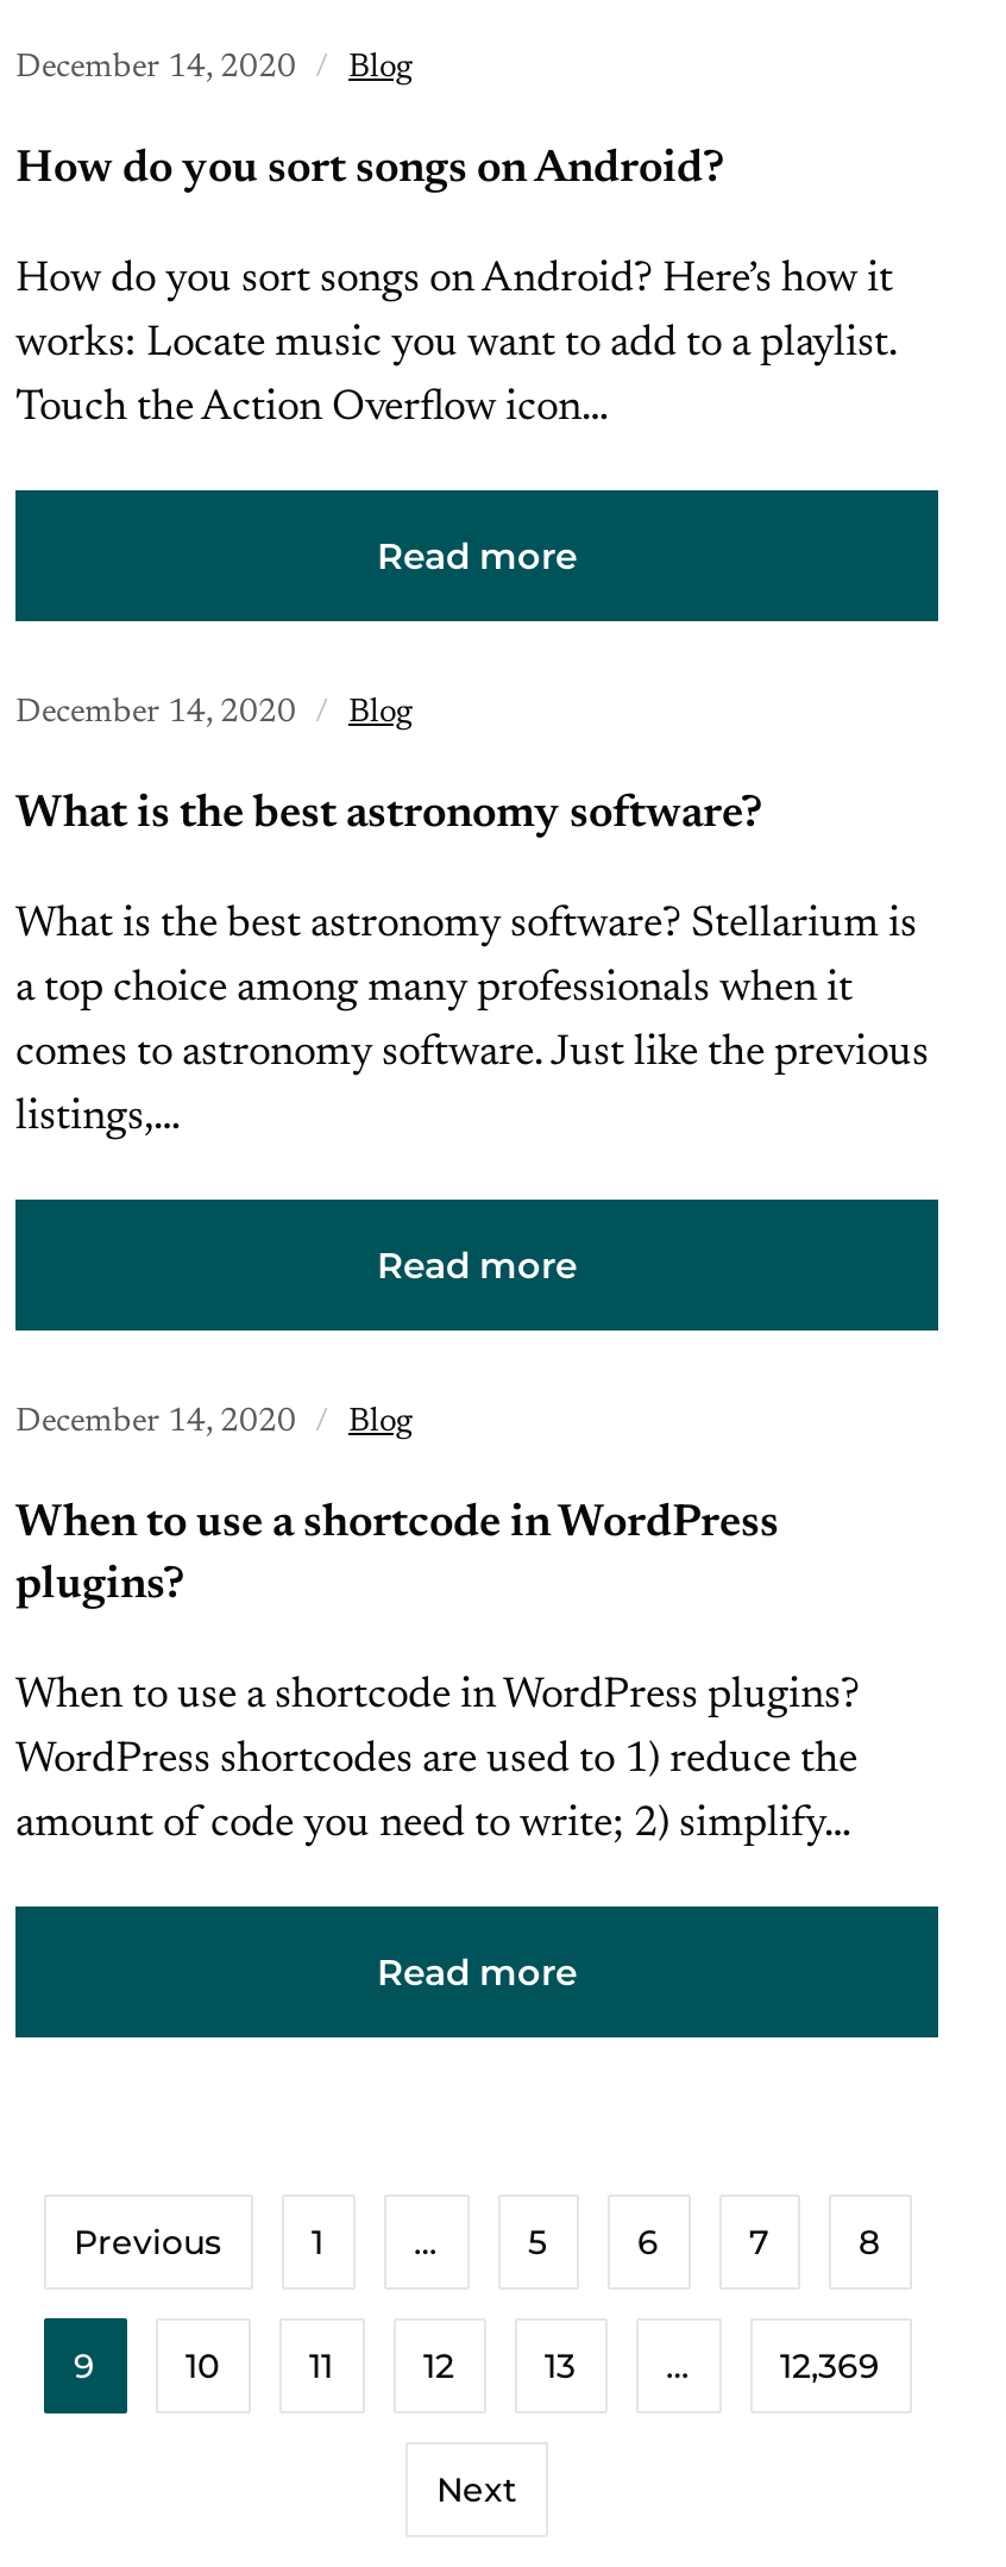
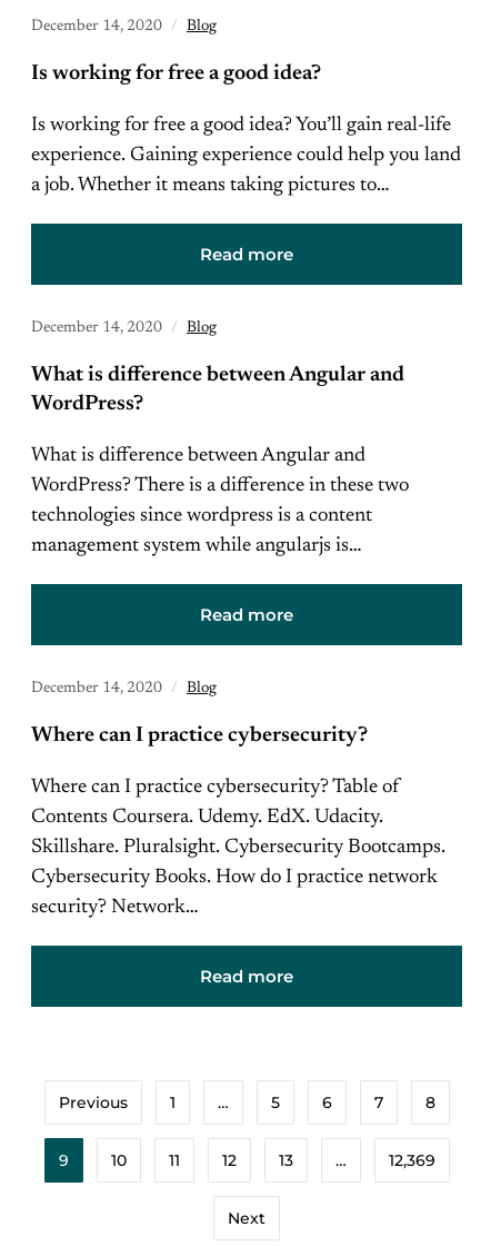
- How do you sort songs on Android?
+ Is working for free a good idea?

- How do you sort songs on Android? Here’s how it
+ Is working for free a good idea? You’ll gain real-life

- works: Locate music you want to add to a playlist.
+ experience. Gaining experience could help you land

- Touch the Action Overflow icon…
+ a job. Whether it means taking pictures to…

- What is the best astronomy software?
+ What is difference between Angular and
+ WordPress?

- What is the best astronomy software? Stellarium is
+ What is difference between Angular and

- a top choice among many professionals when it
+ WordPress? There is a difference in these two

- comes to astronomy software. Just like the previous
+ technologies since wordpress is a content

- listings,…
+ management system while angularjs is…

- When to use a shortcode in WordPress
- plugins?
- When to use a shortcode in WordPress plugins?
- WordPress shortcodes are used to 1) reduce the
- amount of code you need to write; 2) simplify…
+ Where can I practice cybersecurity?
+ Where can I practice cybersecurity? Table of
+ Contents Coursera. Udemy. EdX. Udacity.
+ Skillshare. Pluralsight. Cybersecurity Bootcamps.
+ Cybersecurity Books. How do I practice network
+ security? Network…
